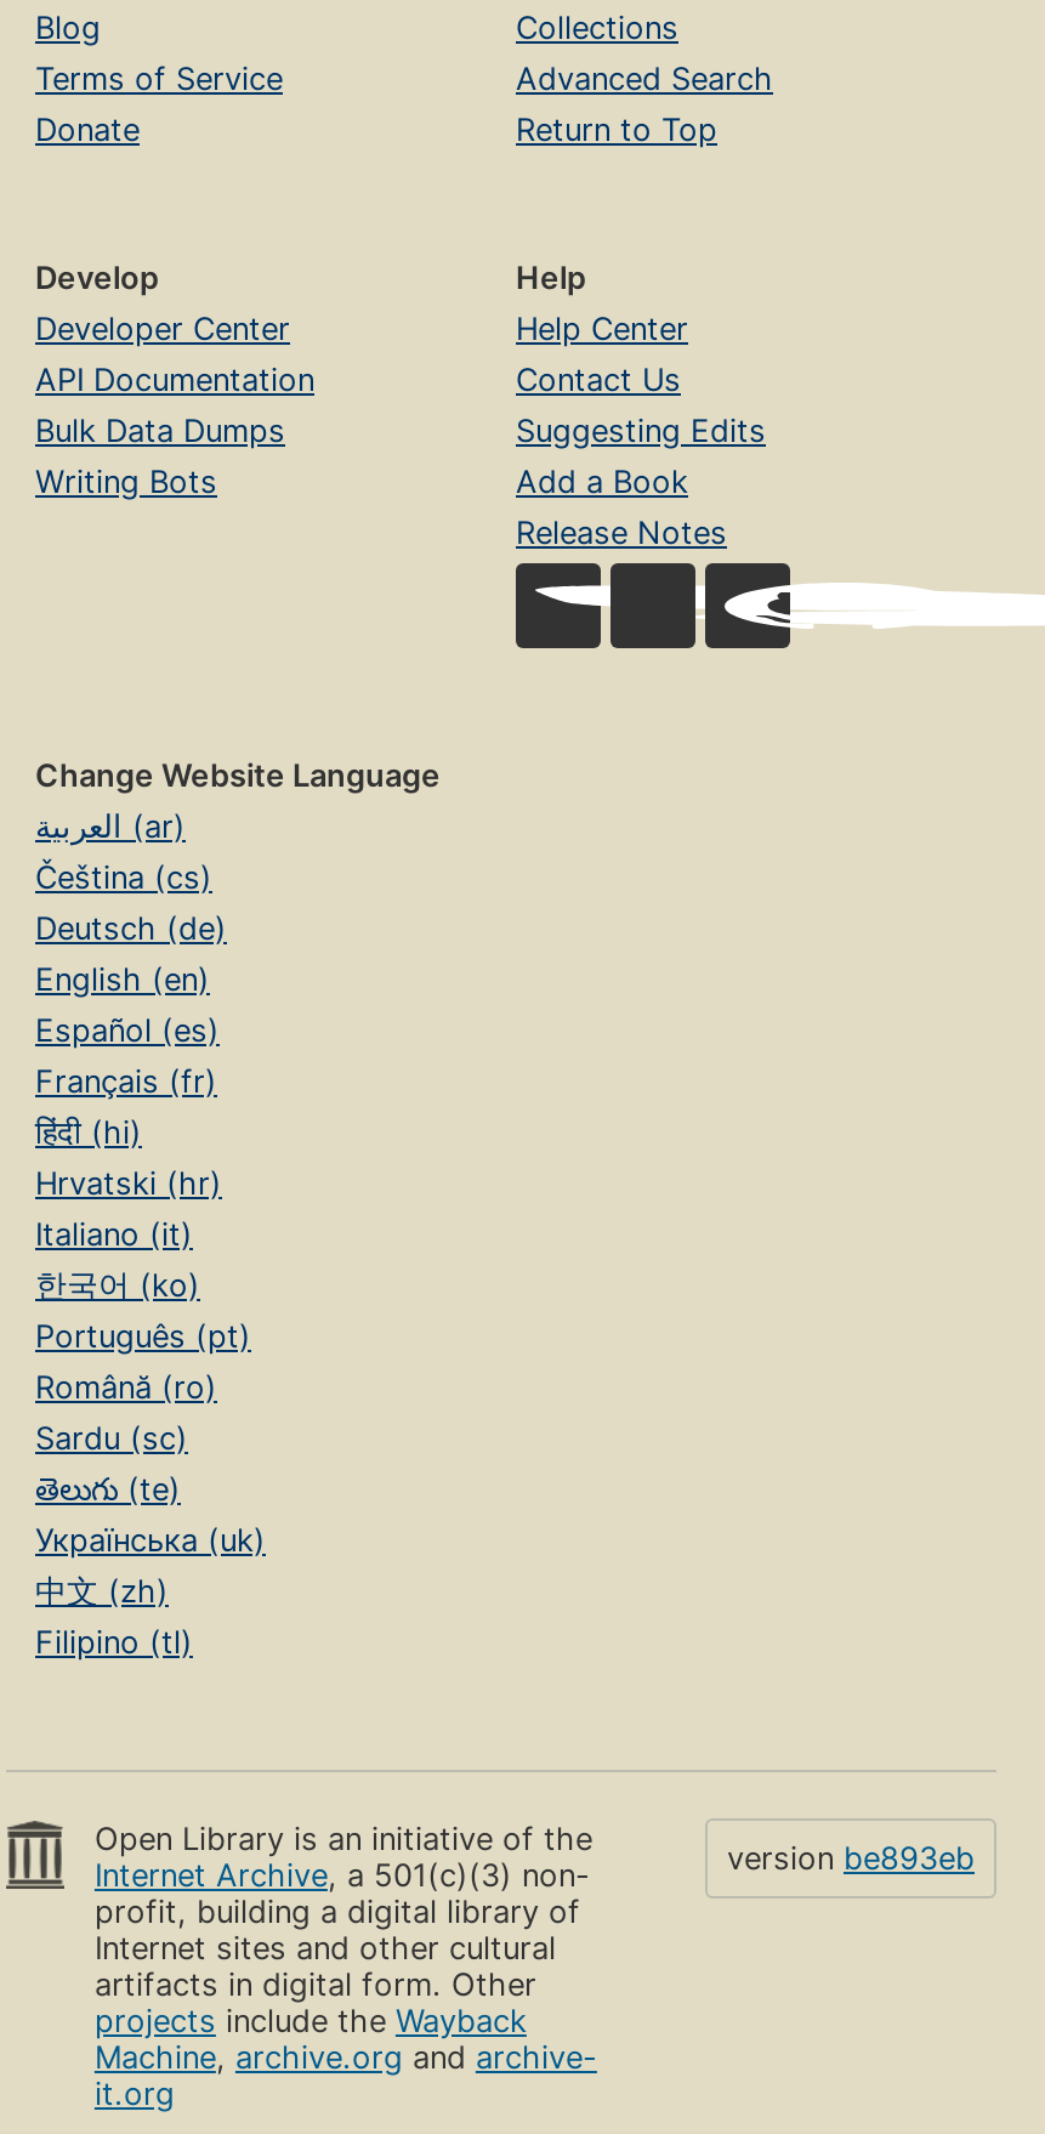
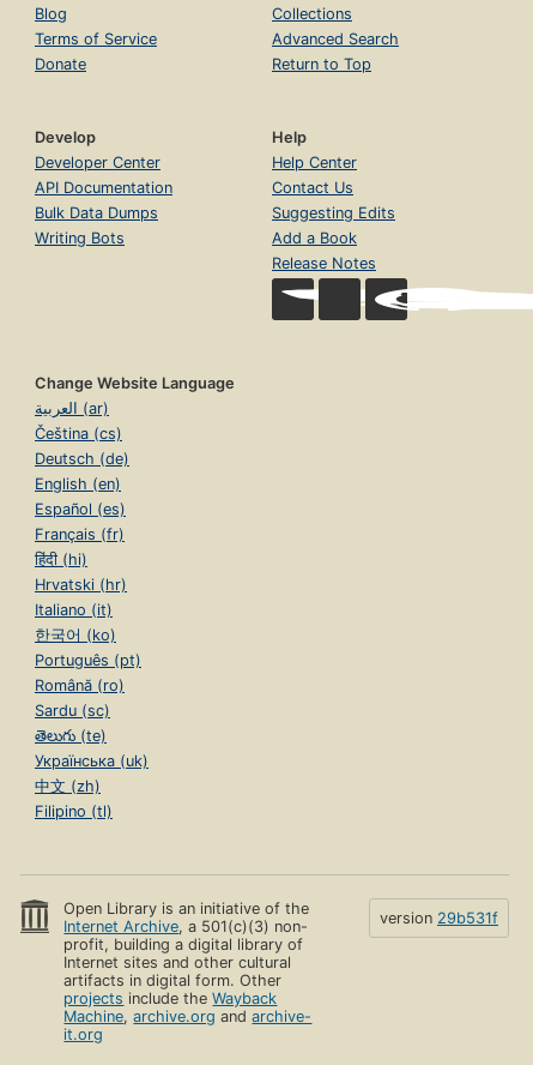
- version be893eb
+ version 29b531f
